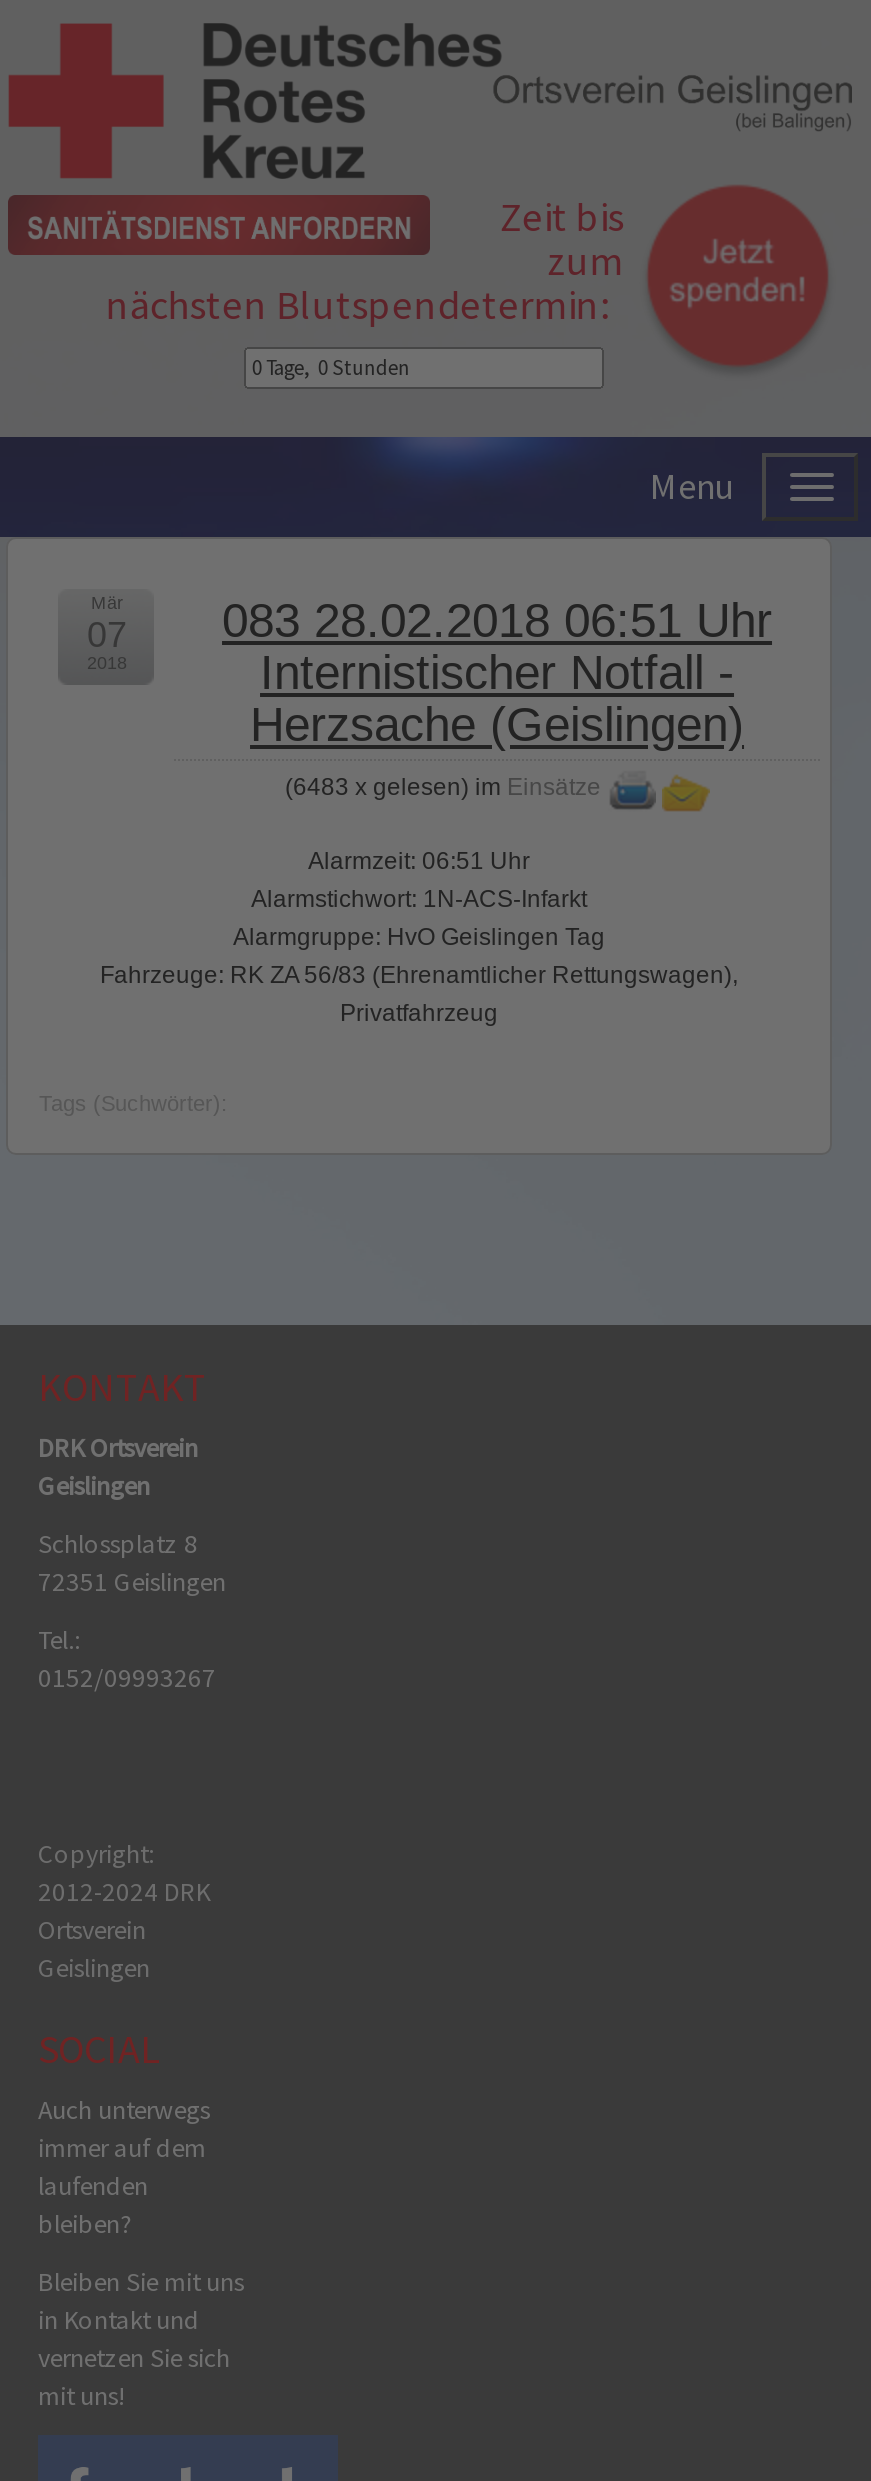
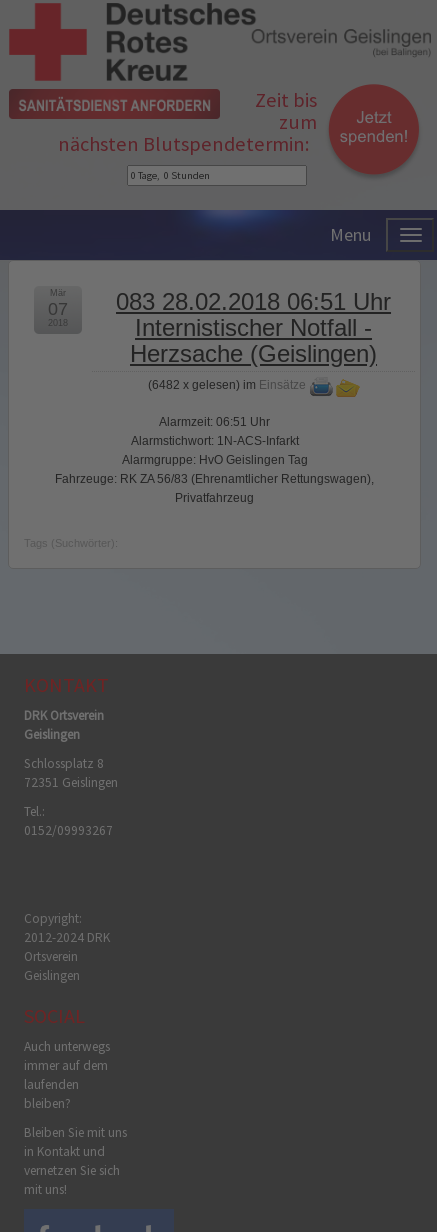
- (6483 x gelesen) im Einsätze
+ (6482 x gelesen) im Einsätze
